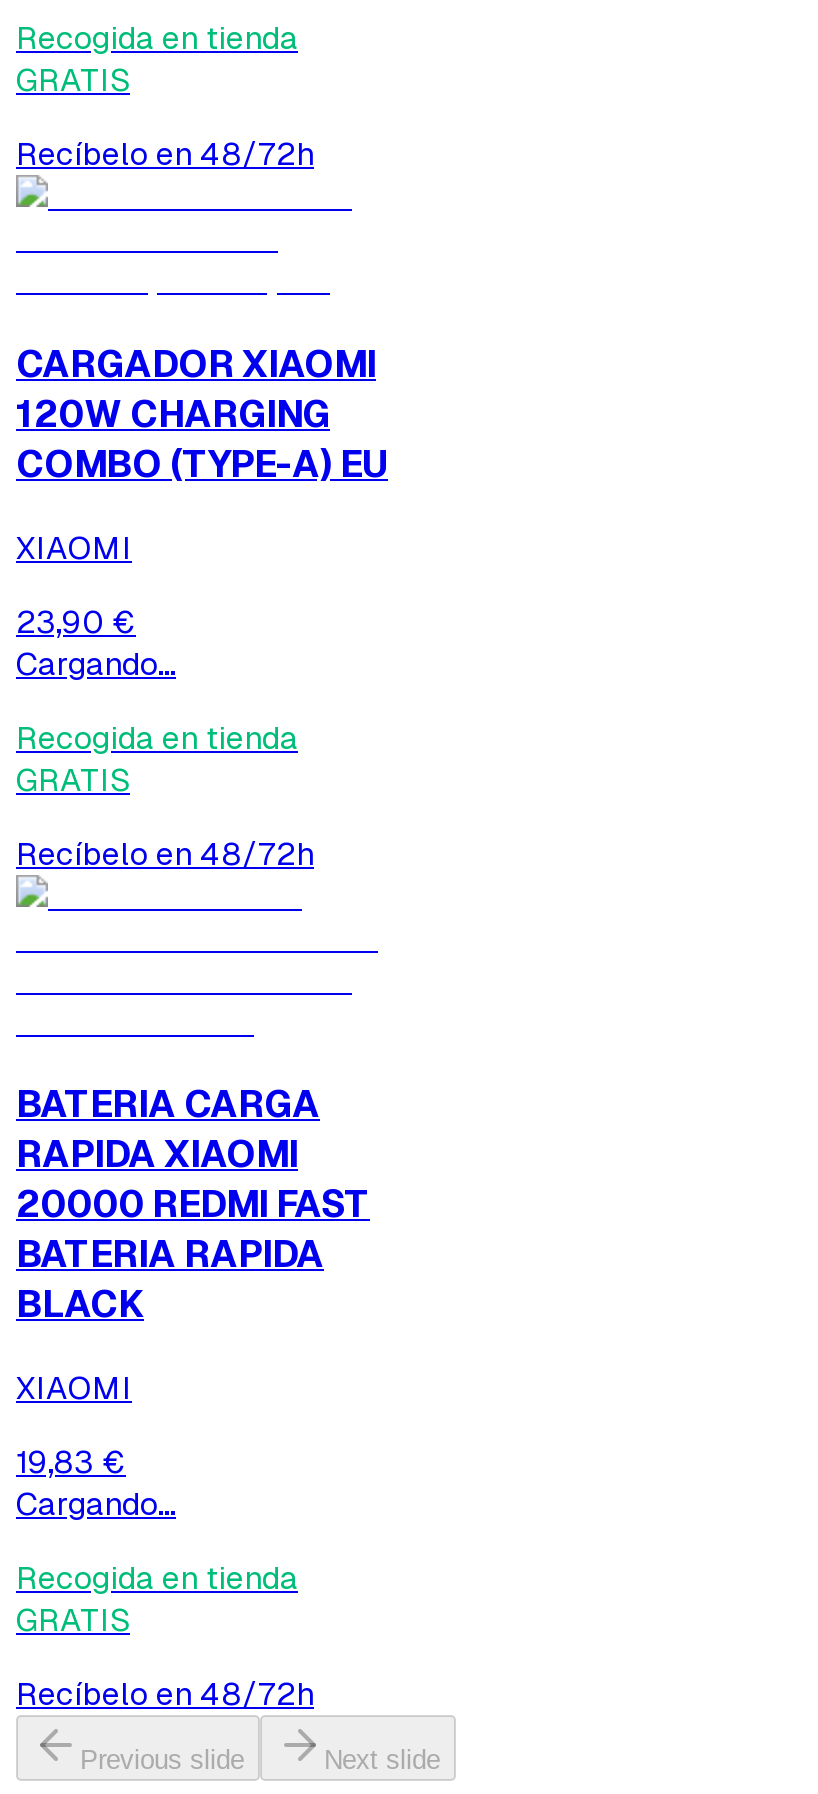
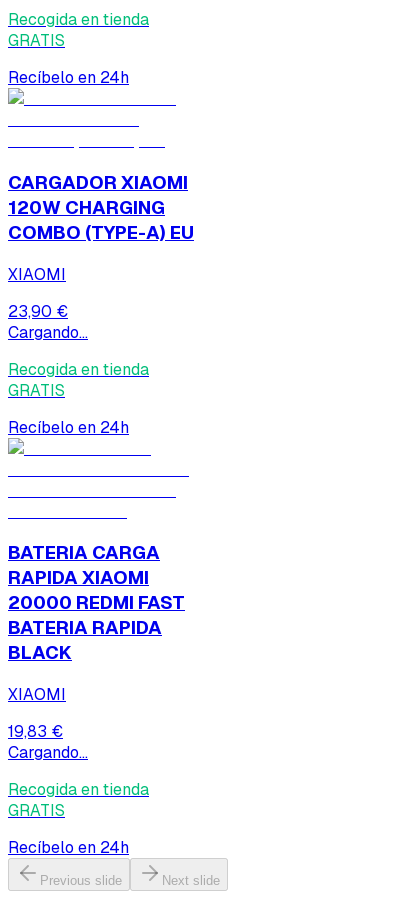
- Recíbelo en 48/72h
+ Recíbelo en 24h

- Recíbelo en 48/72h
+ Recíbelo en 24h

- Recíbelo en 48/72h
+ Recíbelo en 24h
